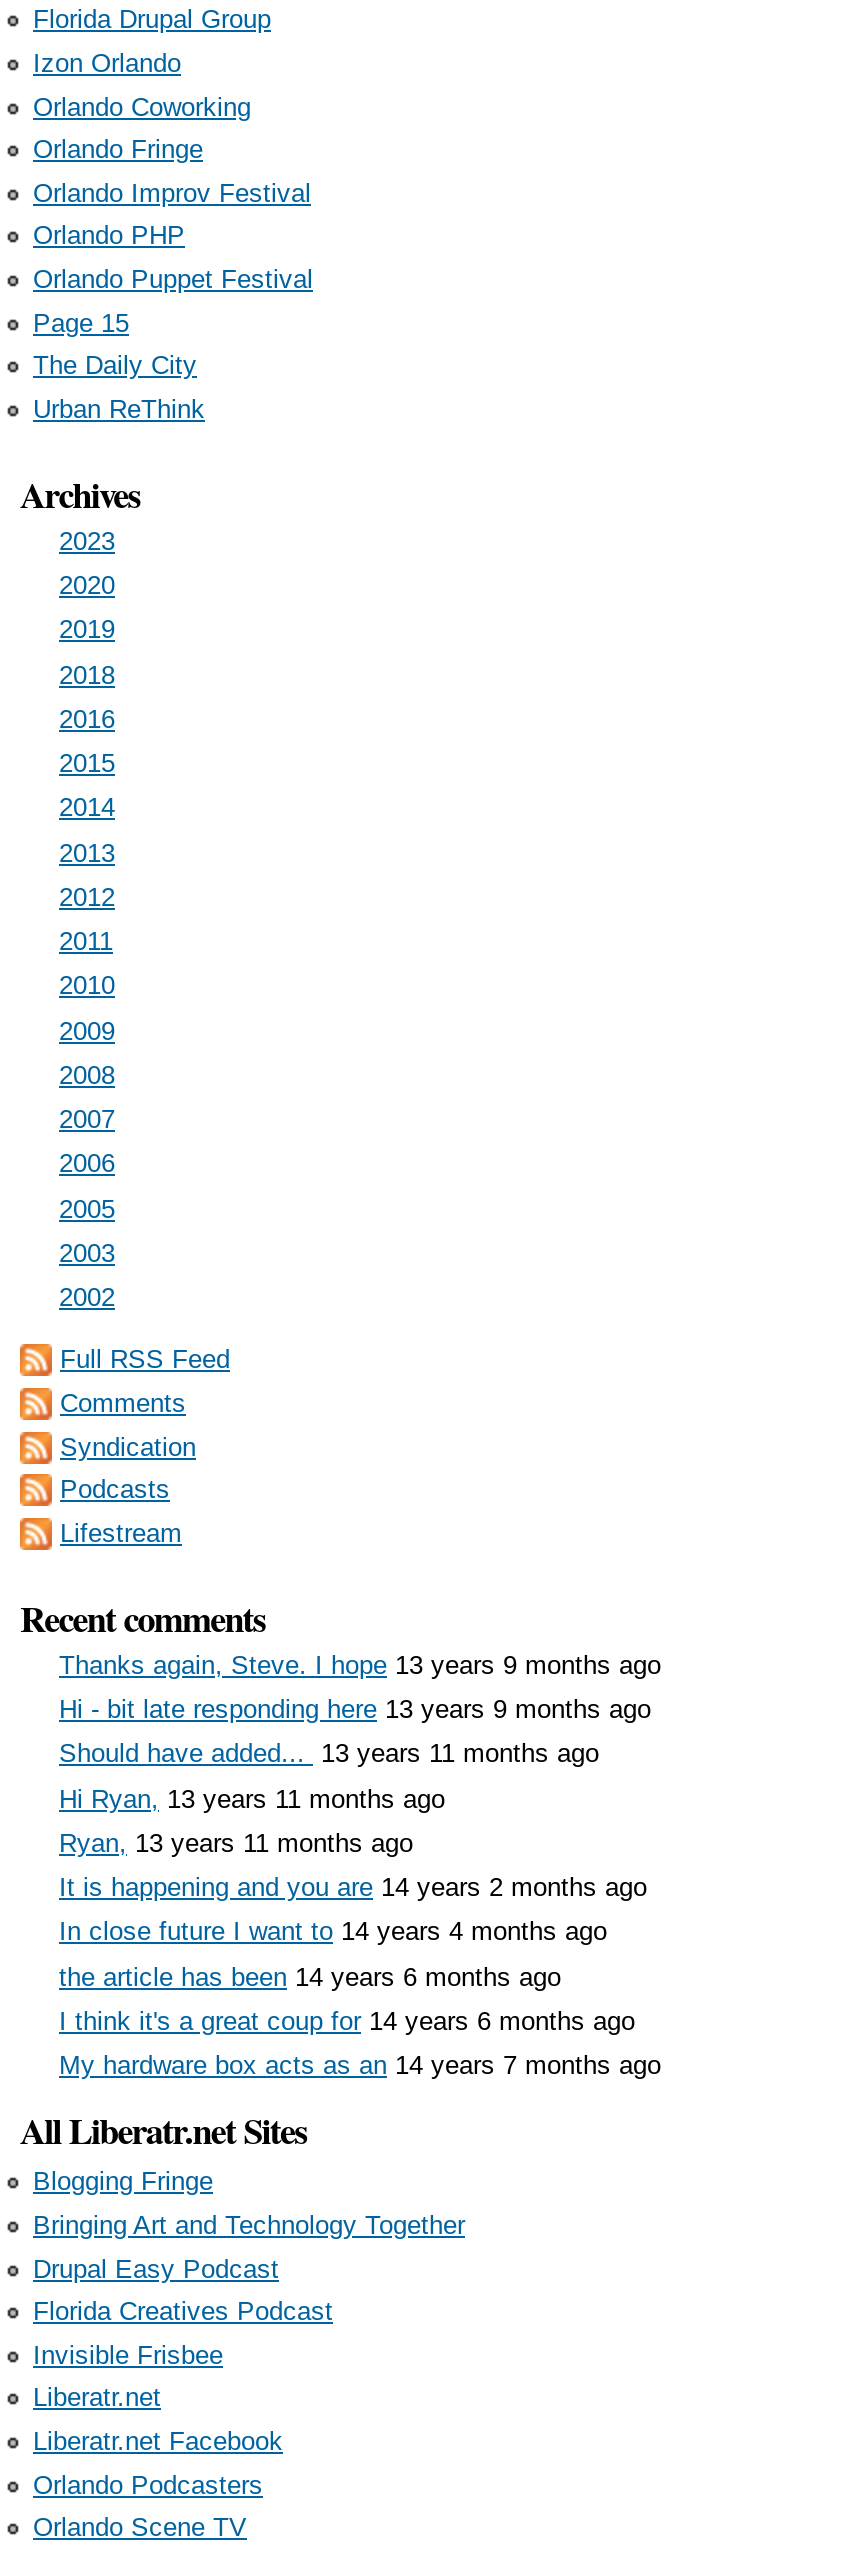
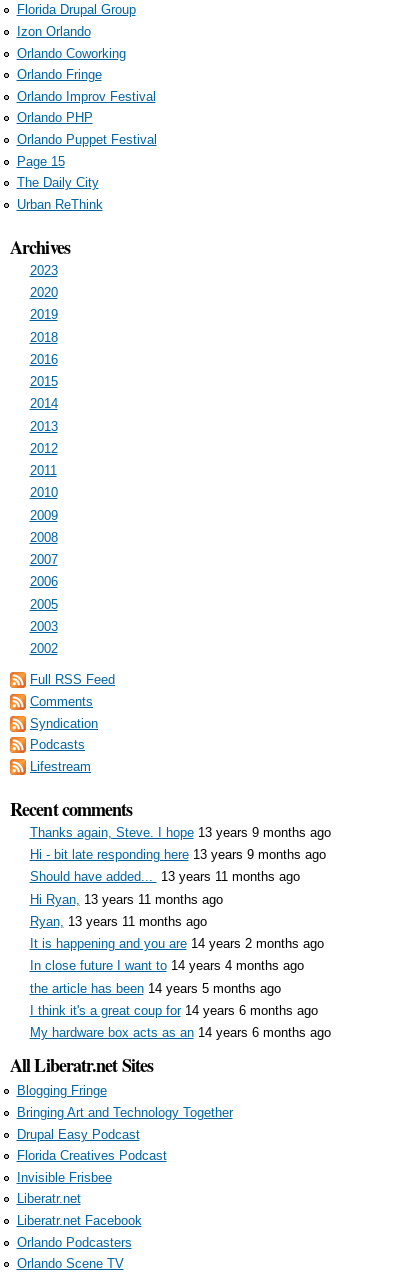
- the article has been 14 years 6 months ago
+ the article has been 14 years 5 months ago

- My hardware box acts as an 14 years 7 months ago
+ My hardware box acts as an 14 years 6 months ago
